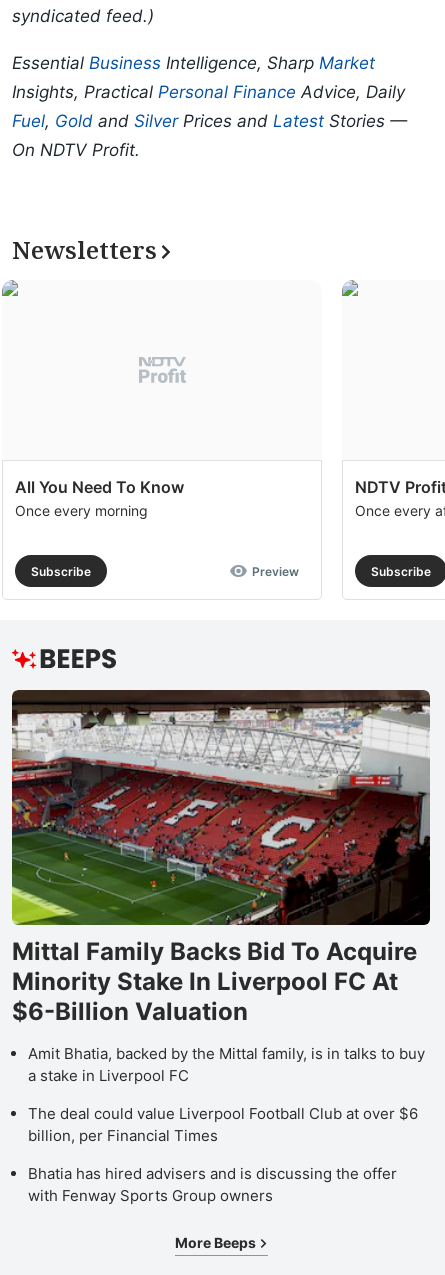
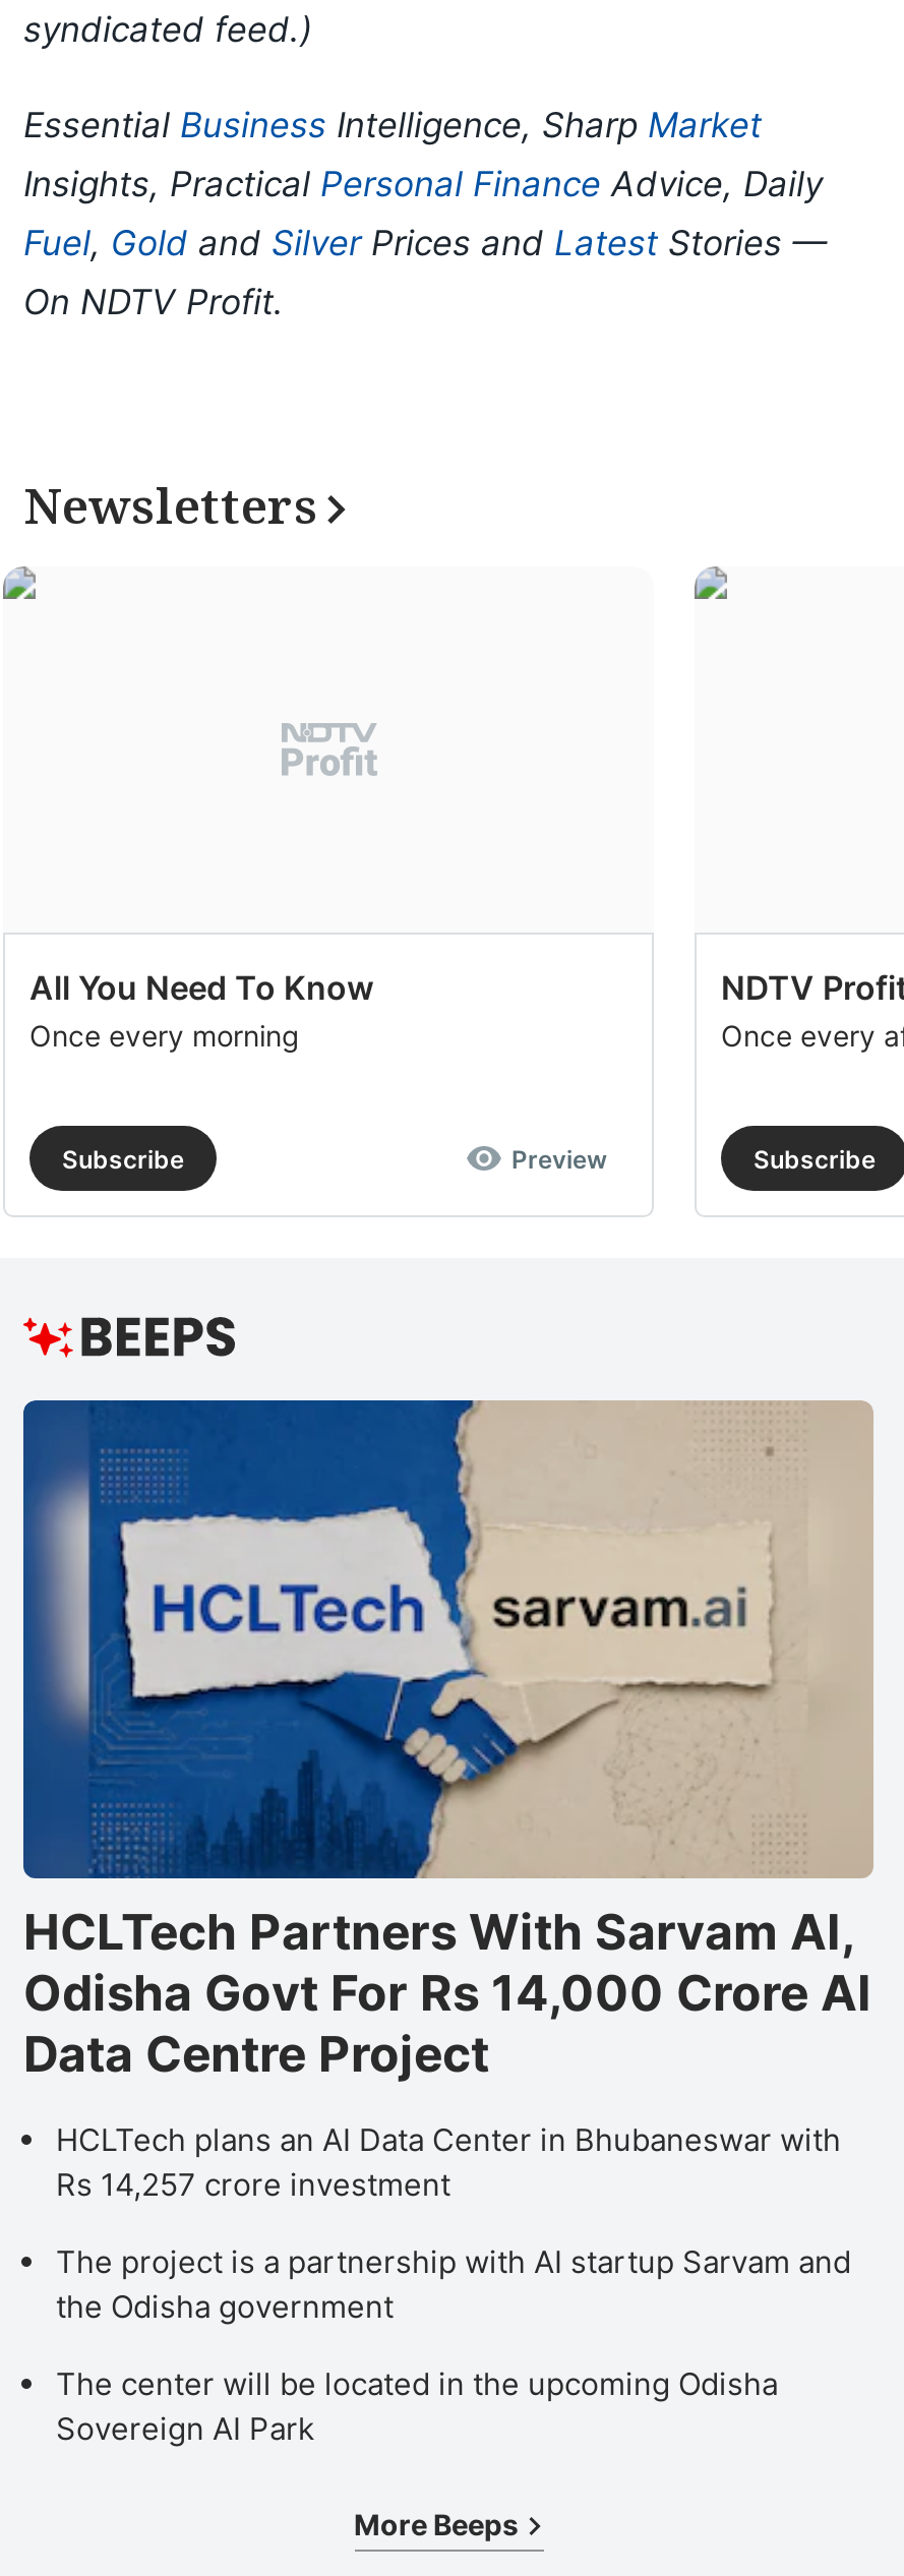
- [image]
- Mittal Family Backs Bid To Acquire
- Minority Stake In Liverpool FC At
- $6-Billion Valuation
+ [image]
+ HCLTech Partners With Sarvam AI,
+ Odisha Govt For Rs 14,000 Crore AI
+ Data Centre Project

- Amit Bhatia, backed by the Mittal family, is in talks to buy
- a stake in Liverpool FC
+ HCLTech plans an AI Data Center in Bhubaneswar with
+ Rs 14,257 crore investment

- The deal could value Liverpool Football Club at over $6
- billion, per Financial Times
+ The project is a partnership with AI startup Sarvam and
+ the Odisha government

- Bhatia has hired advisers and is discussing the offer
- with Fenway Sports Group owners
+ The center will be located in the upcoming Odisha
+ Sovereign AI Park
